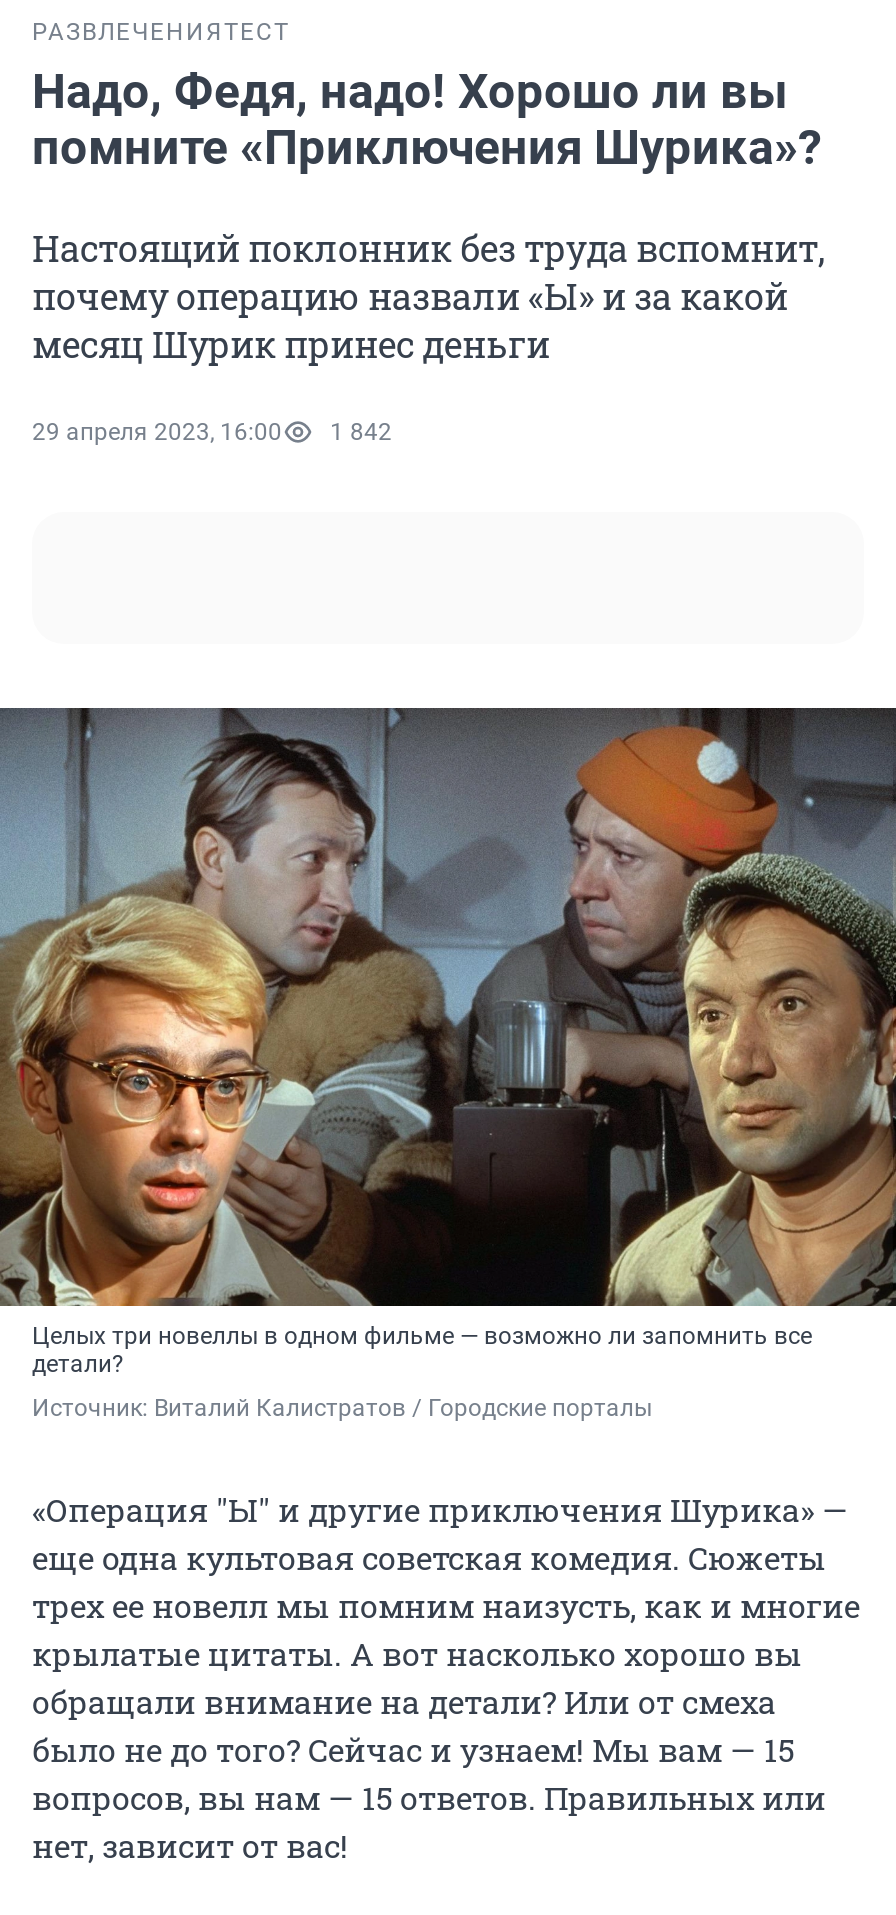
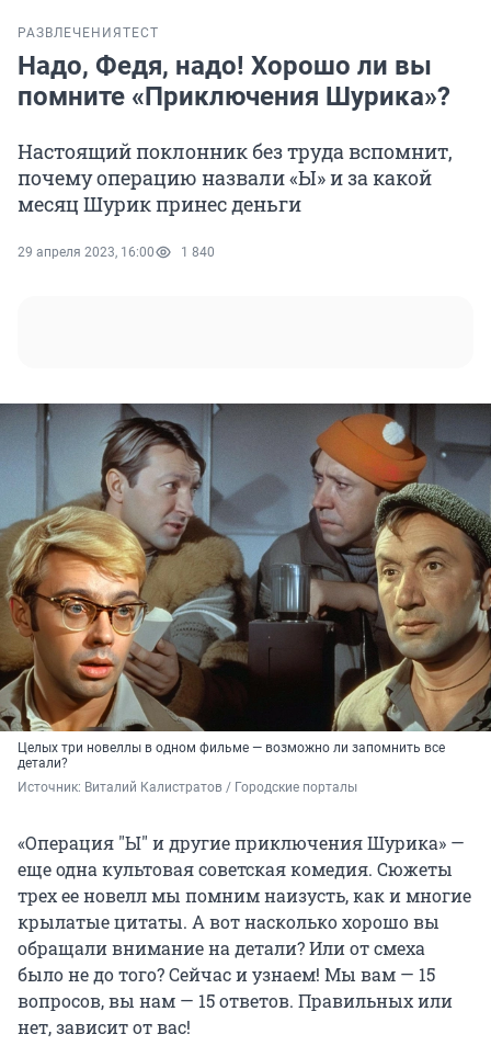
- 29 апреля 2023, 16:00 1 842
+ 29 апреля 2023, 16:00 1 840
